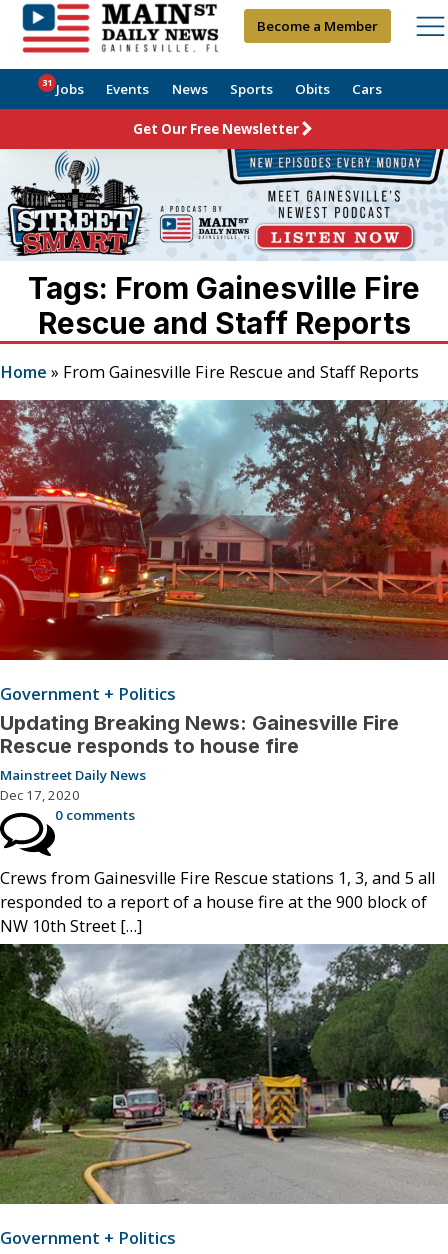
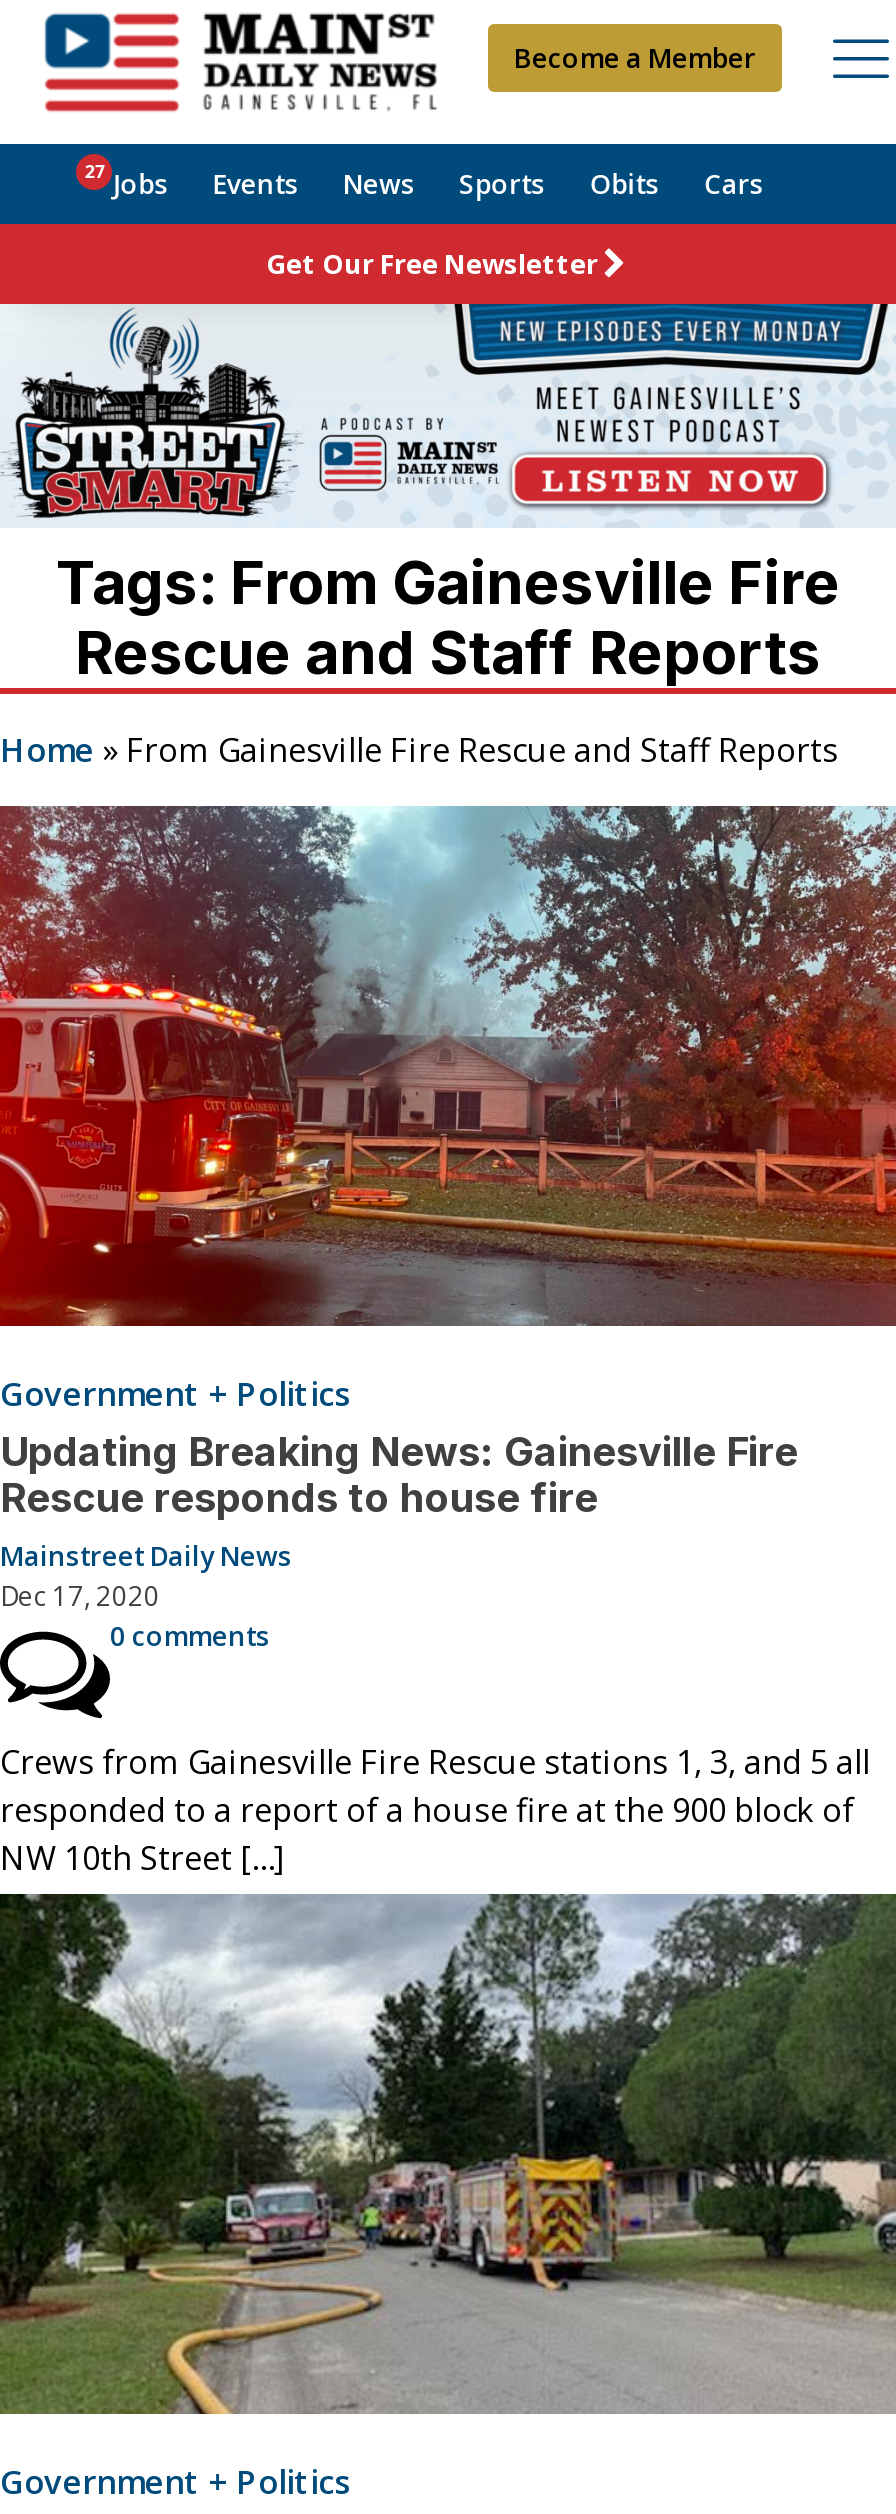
- 31 Jobs Events News Sports Obits Cars
+ 27 Jobs Events News Sports Obits Cars
